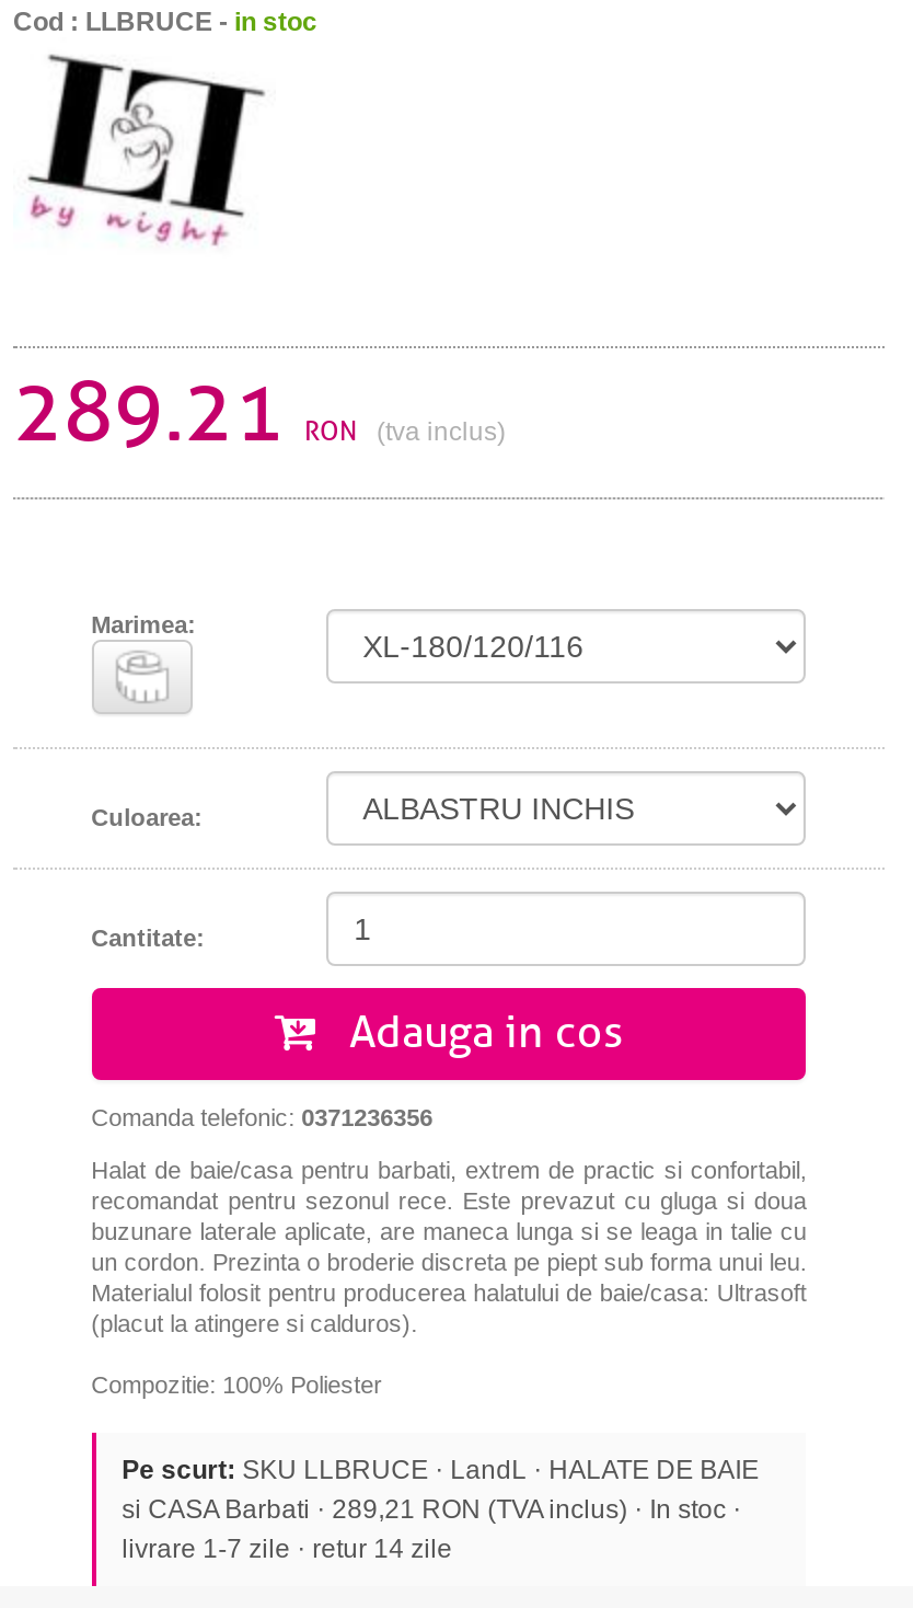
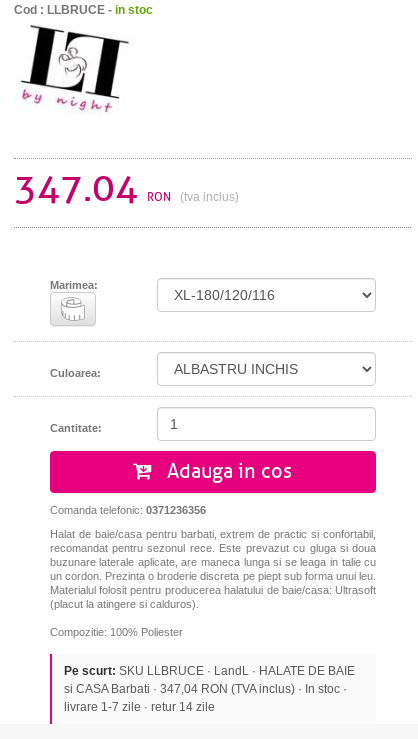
- 289.21 RON (tva inclus)
+ 347.04 RON (tva inclus)

- si CASA Barbati · 289,21 RON (TVA inclus) · In stoc ·
+ si CASA Barbati · 347,04 RON (TVA inclus) · In stoc ·
